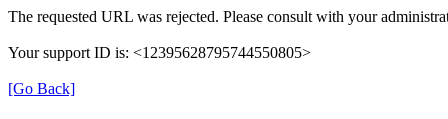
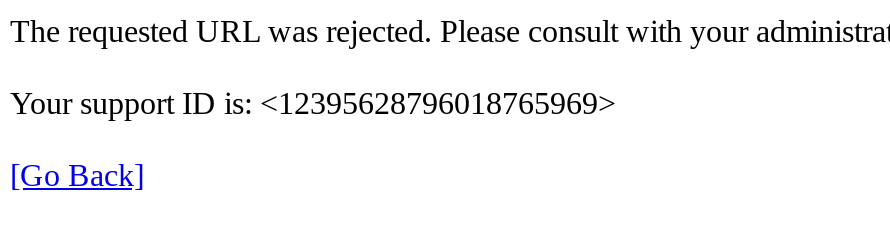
- Your support ID is: <12395628795744550805>
+ Your support ID is: <12395628796018765969>
